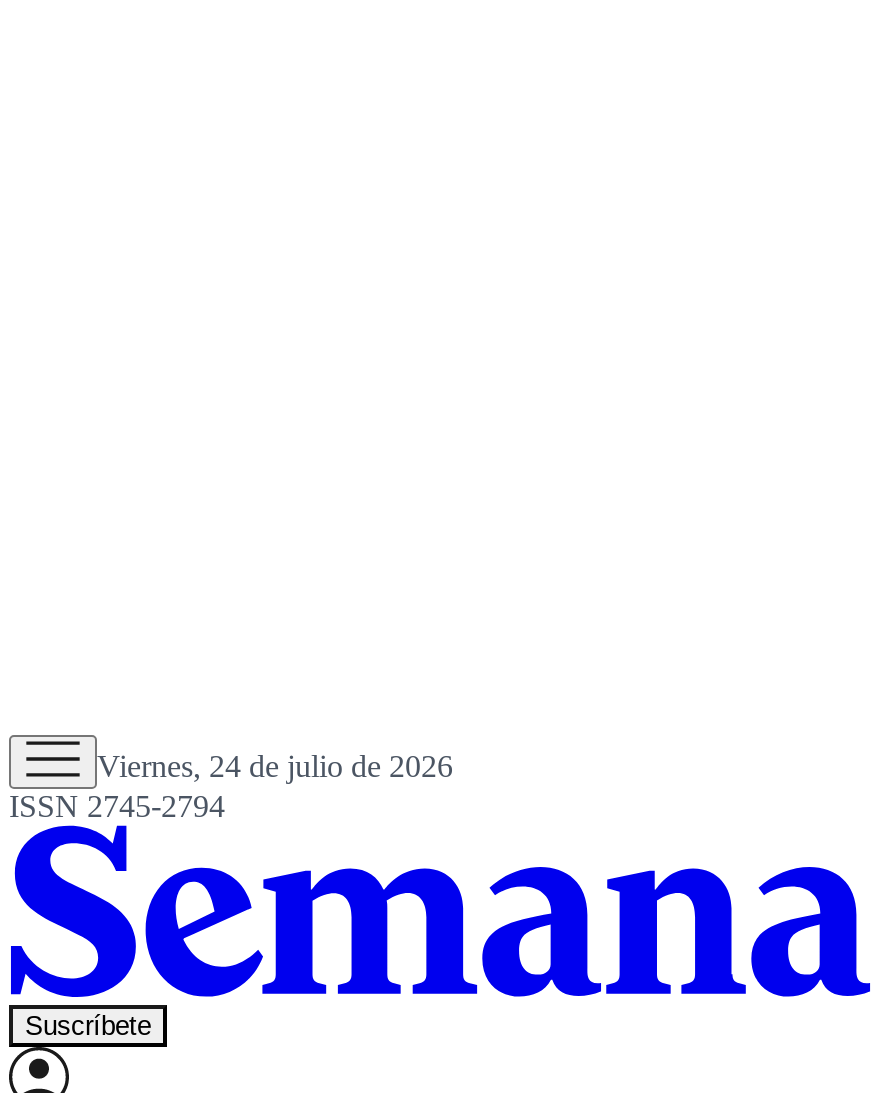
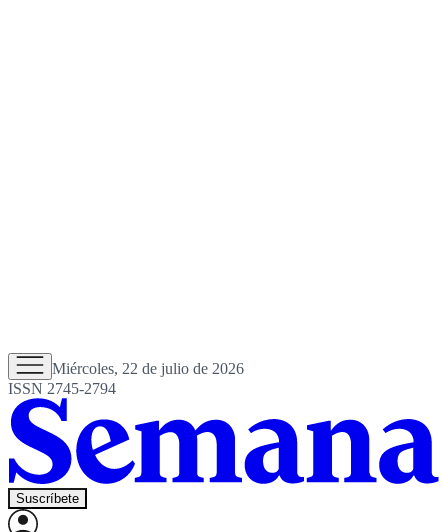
- Viernes, 24 de julio de 2026
+ Miércoles, 22 de julio de 2026
